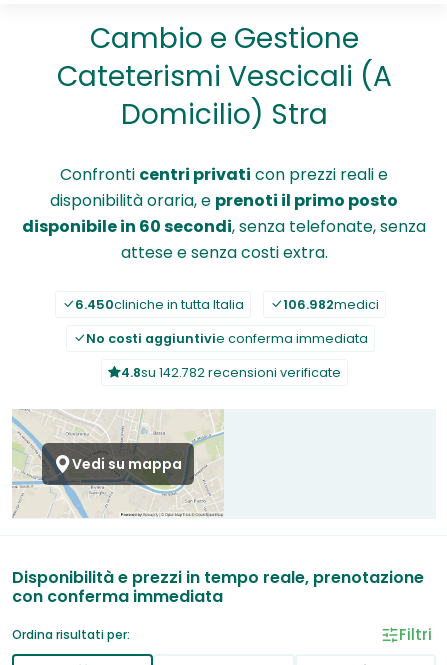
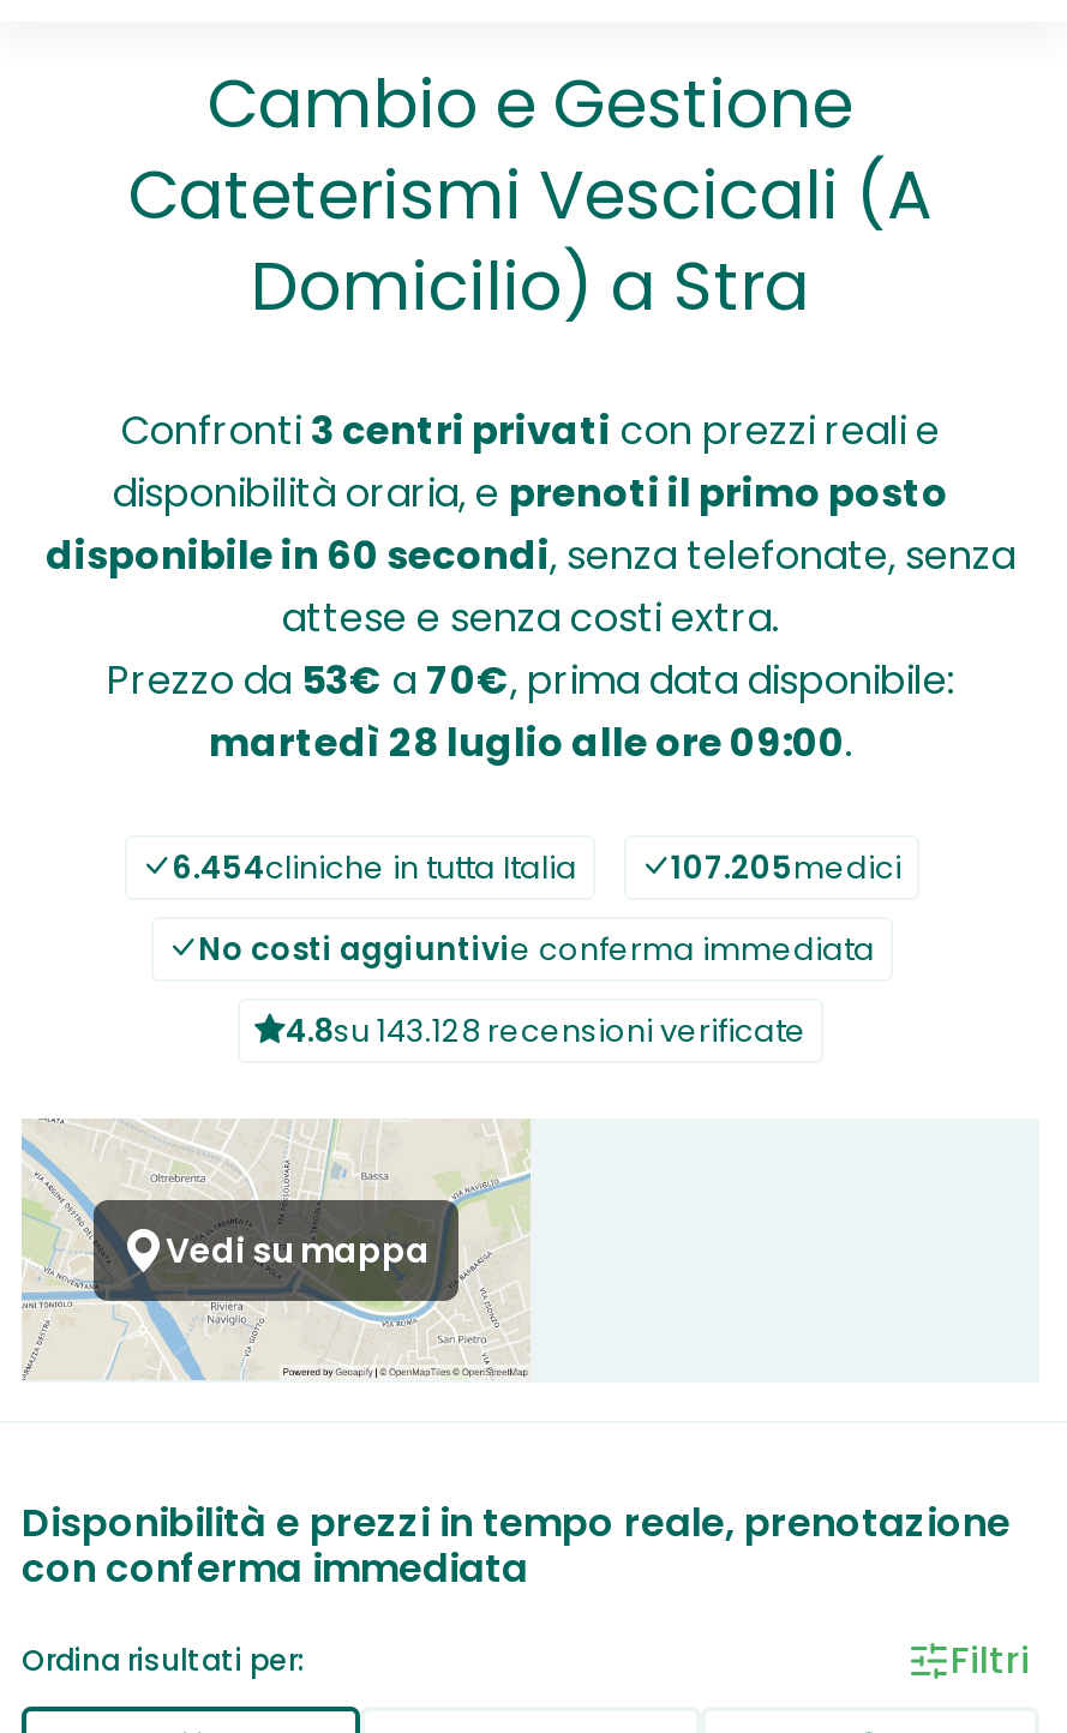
- Domicilio) Stra
+ Domicilio) a Stra

- Confronti centri privati con prezzi reali e
+ Confronti 3 centri privati con prezzi reali e

+ Prezzo da 53€a 70€, prima data disponibile:
+ martedì 28 luglio alle ore 09:00.

- 6.450cliniche in tutta Italia
+ 6.454cliniche in tutta Italia

- 106.982medici
+ 107.205medici

- 4.8su 142.782 recensioni verificate
+ 4.8su 143.128 recensioni verificate
